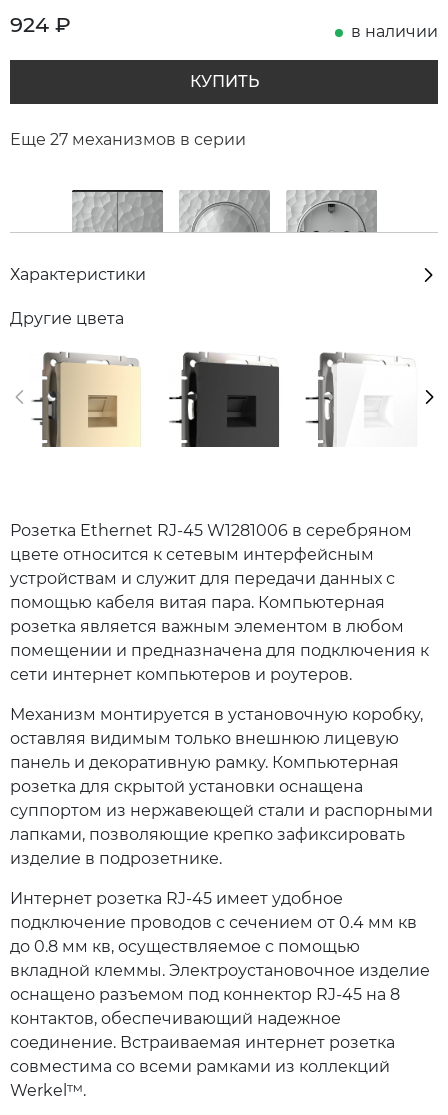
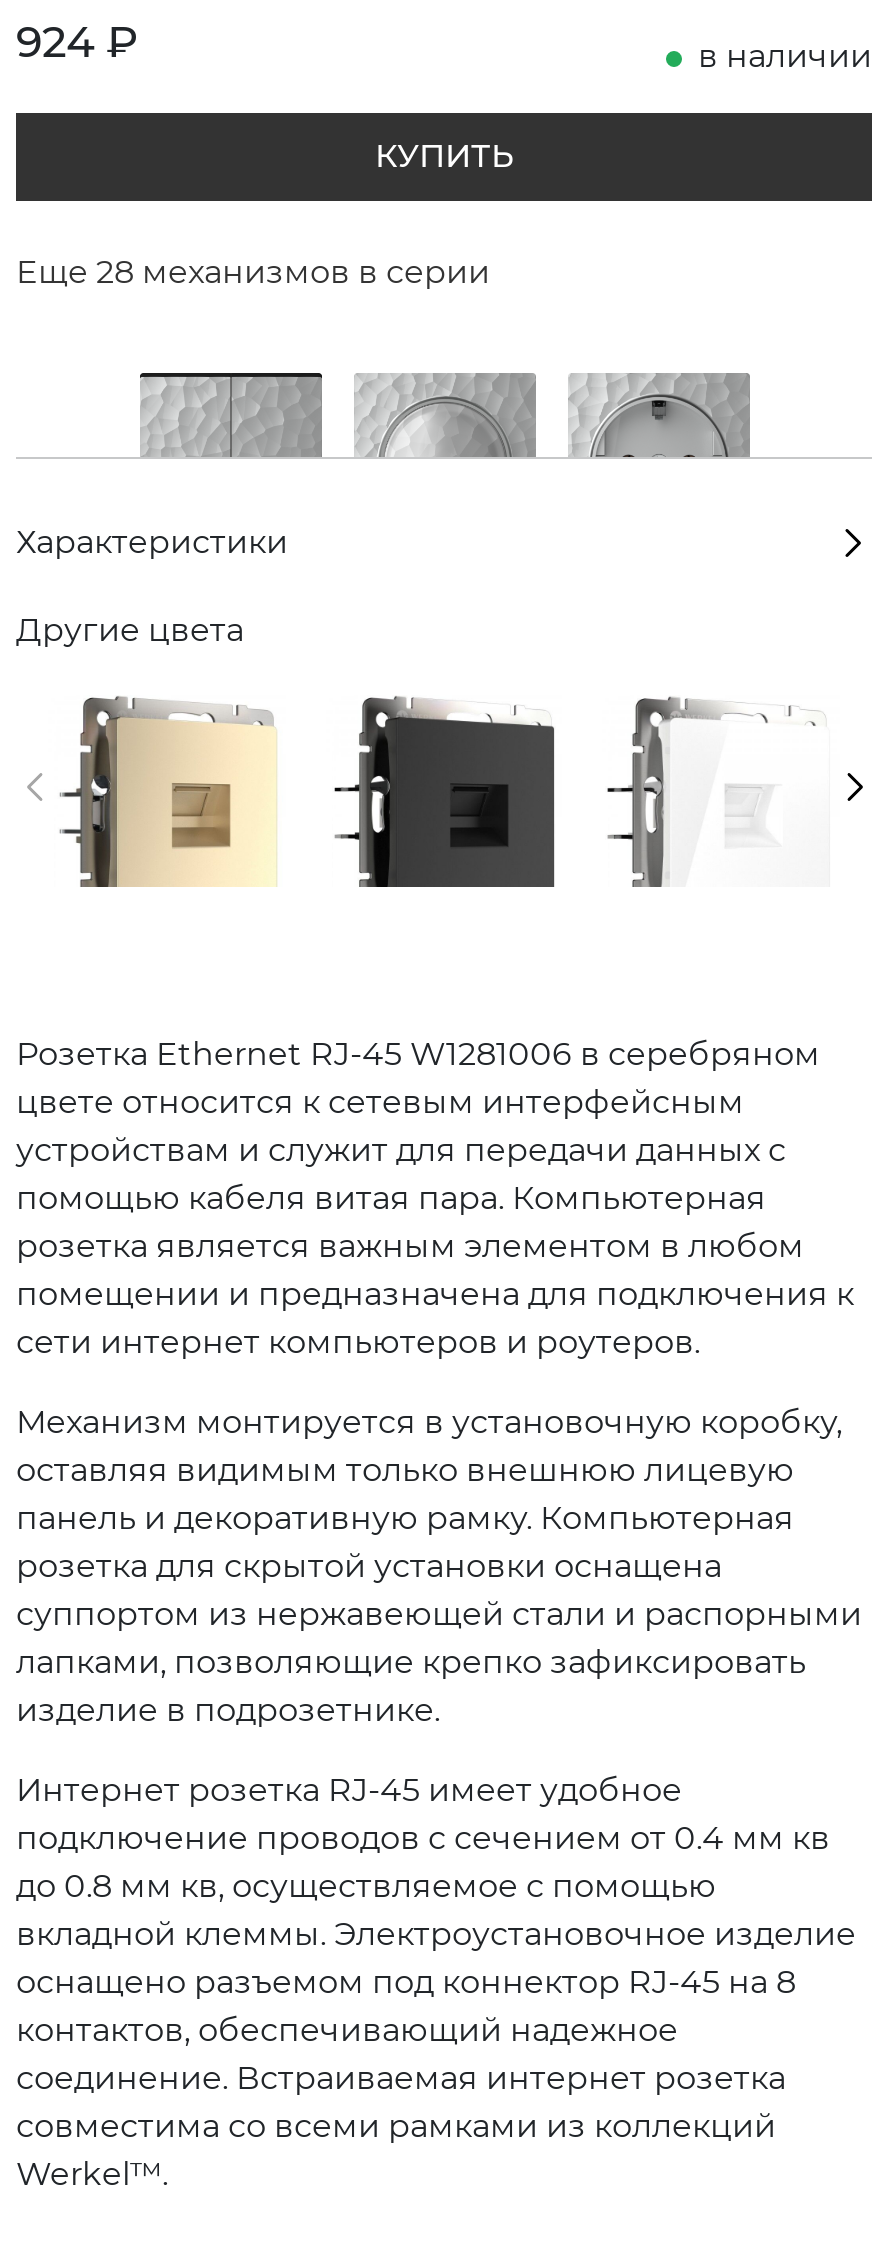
- Еще 27 механизмов в серии
+ Еще 28 механизмов в серии
